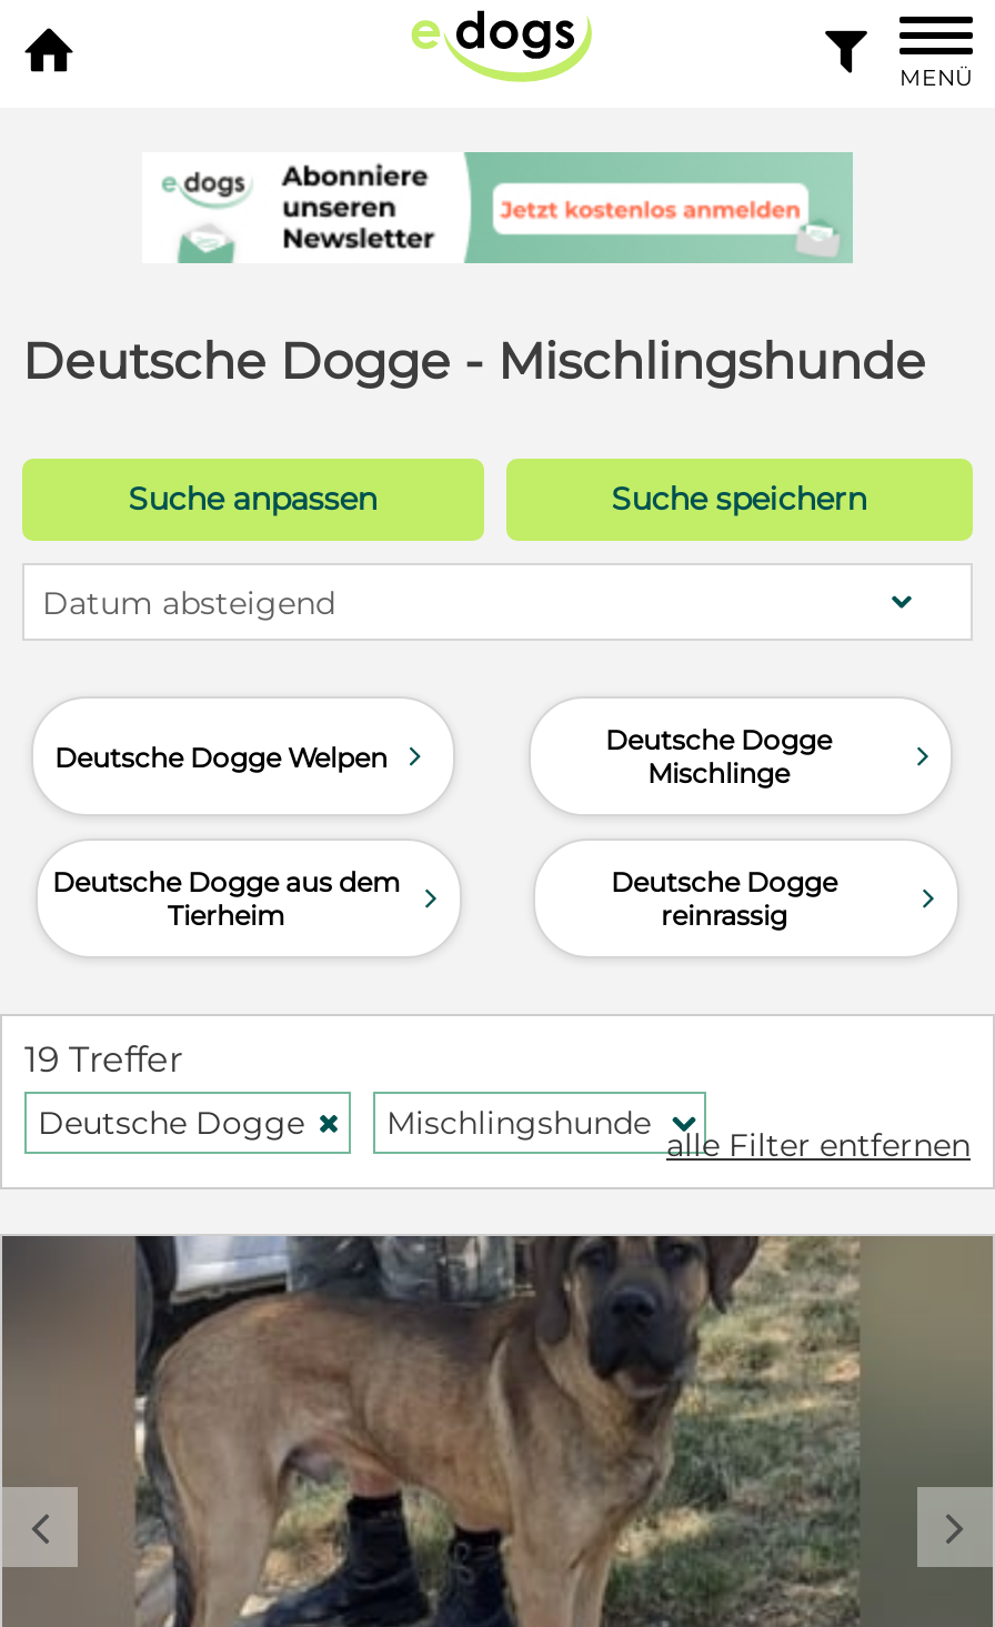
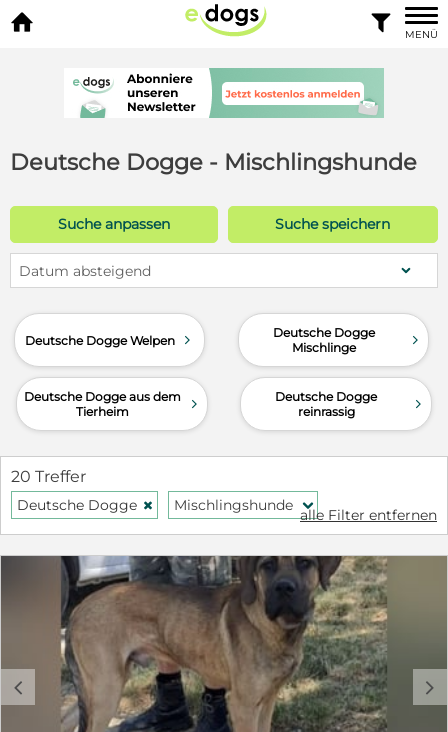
- 19 Treffer
+ 20 Treffer
